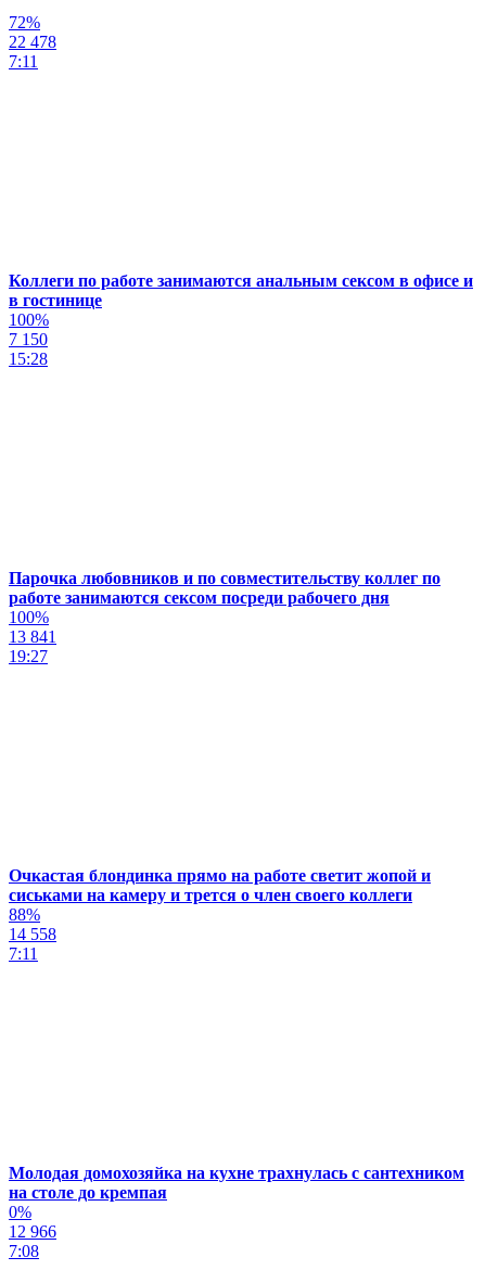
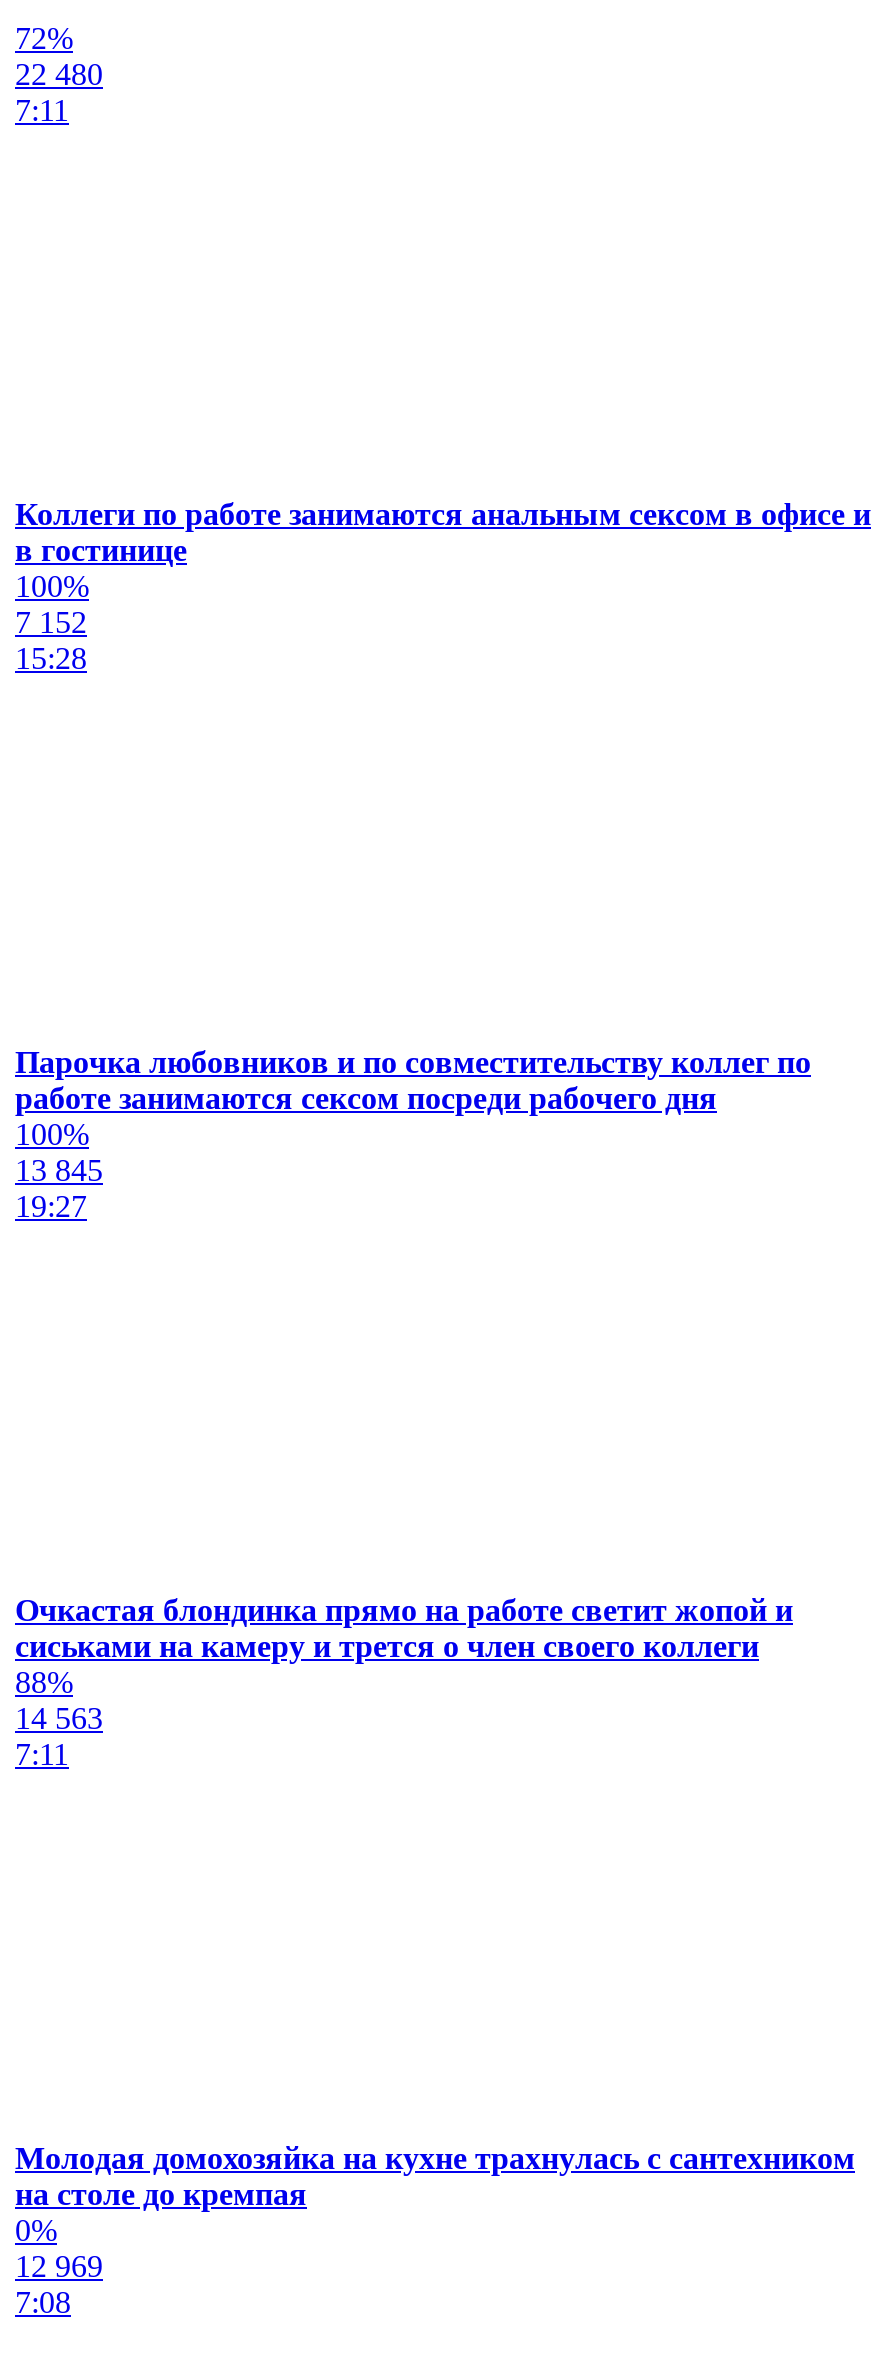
- 22 478
+ 22 480

- 7 150
+ 7 152

- 13 841
+ 13 845

- 14 558
+ 14 563

- 12 966
+ 12 969
